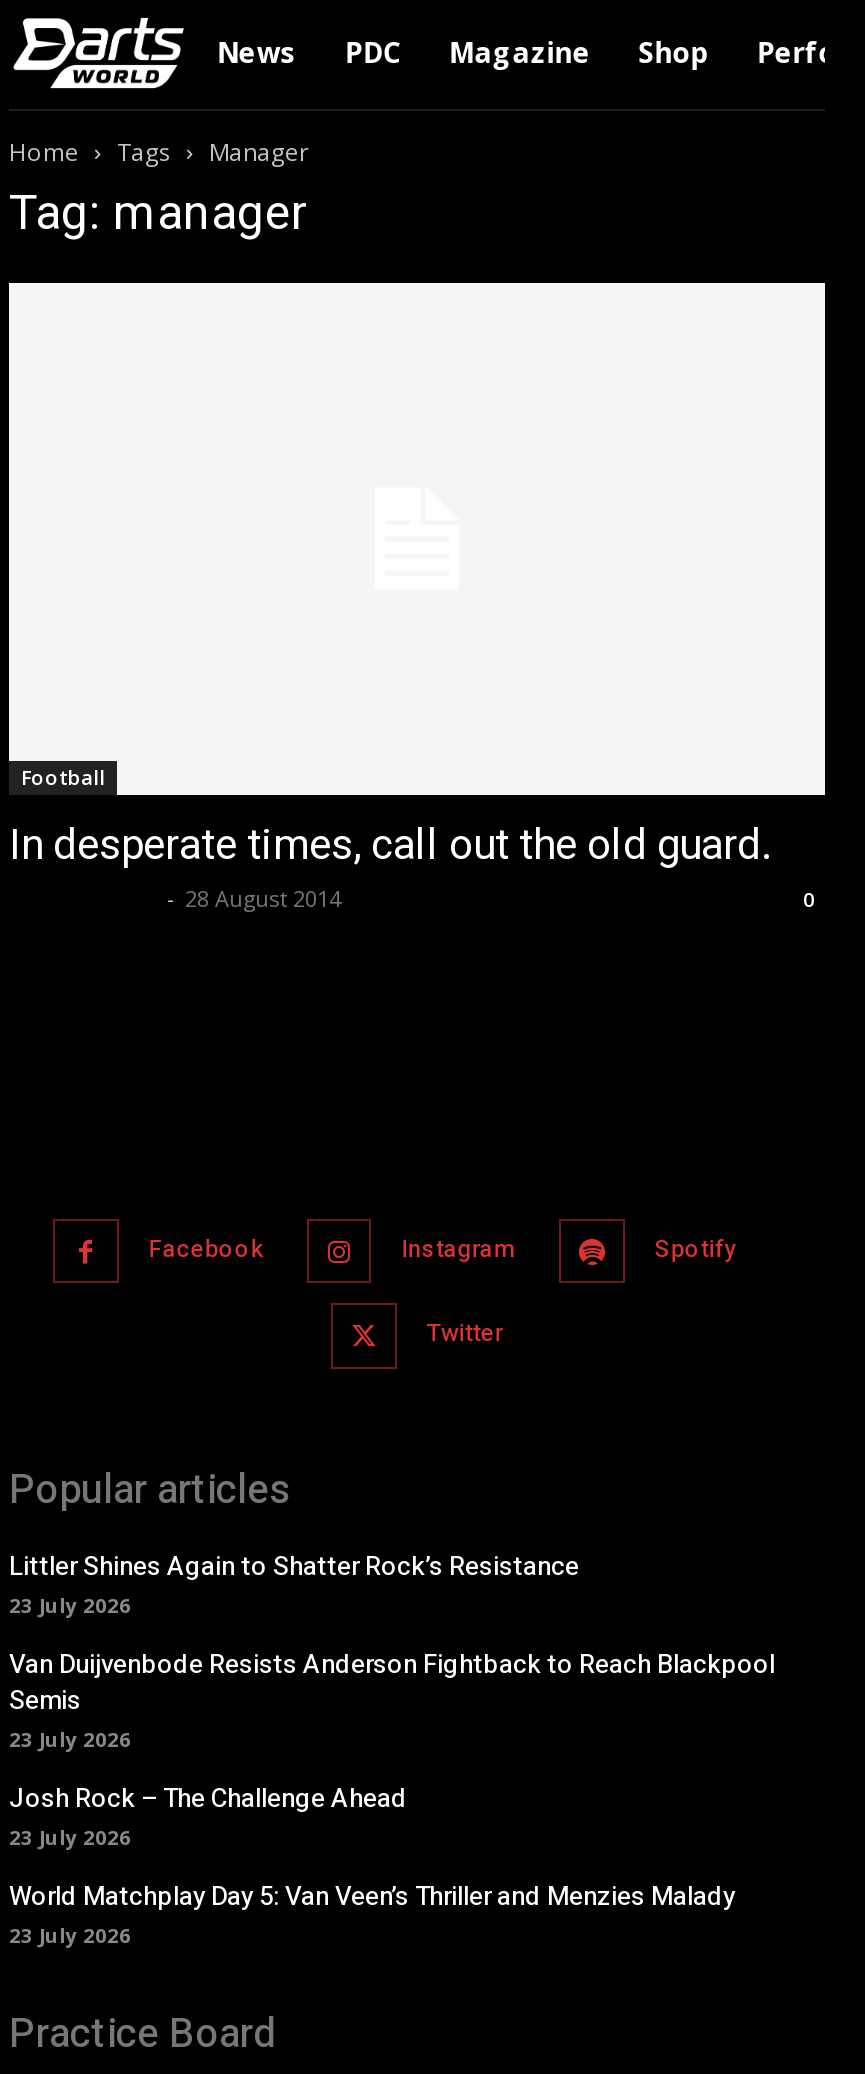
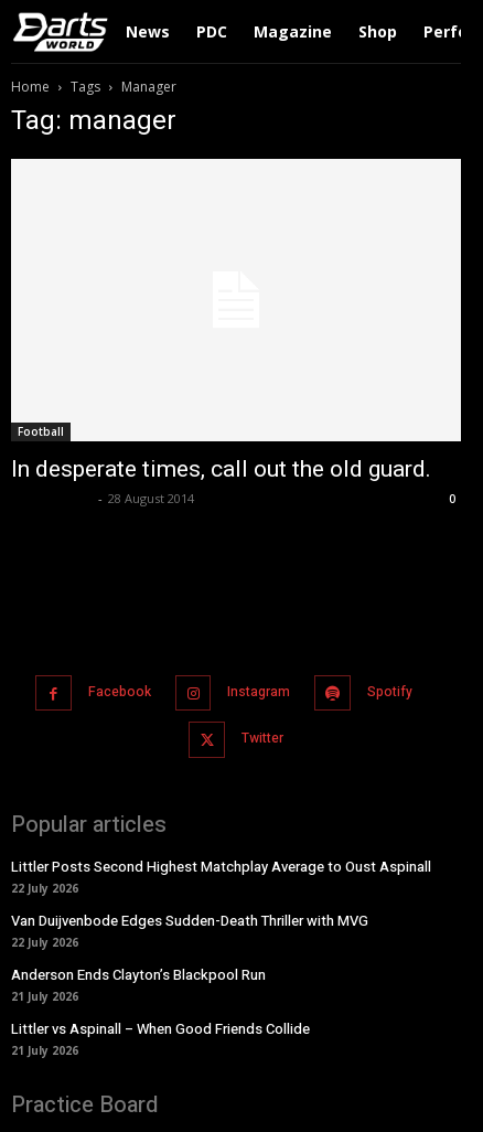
- Littler Shines Again to Shatter Rock’s Resistance
- 23 July 2026
+ Littler Posts Second Highest Matchplay Average to Oust Aspinall
+ 22 July 2026

- Van Duijvenbode Resists Anderson Fightback to Reach Blackpool
- Semis
- 23 July 2026
+ Van Duijvenbode Edges Sudden-Death Thriller with MVG
+ 22 July 2026

- Josh Rock – The Challenge Ahead
- 23 July 2026
+ Anderson Ends Clayton’s Blackpool Run
+ 21 July 2026

- World Matchplay Day 5: Van Veen’s Thriller and Menzies Malady
- 23 July 2026
+ Littler vs Aspinall – When Good Friends Collide
+ 21 July 2026
